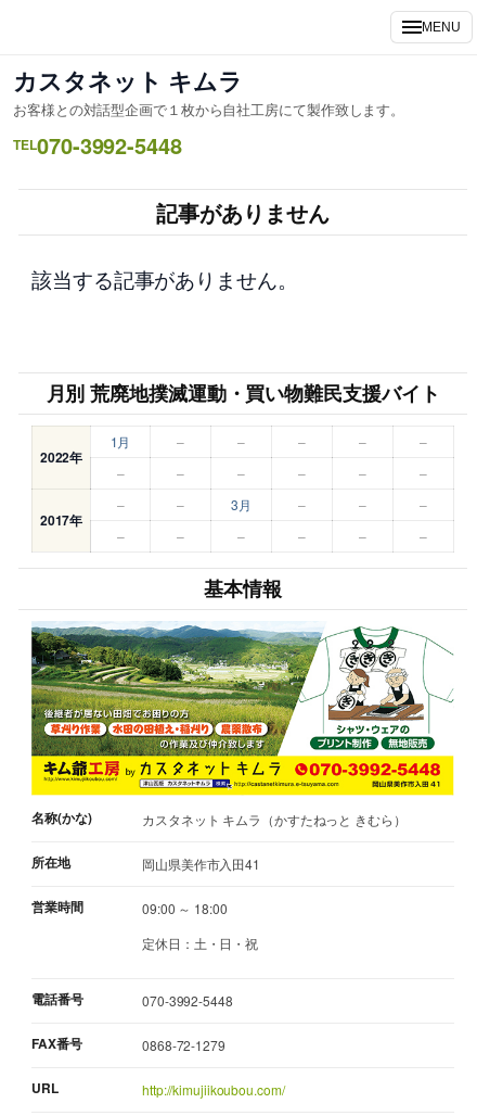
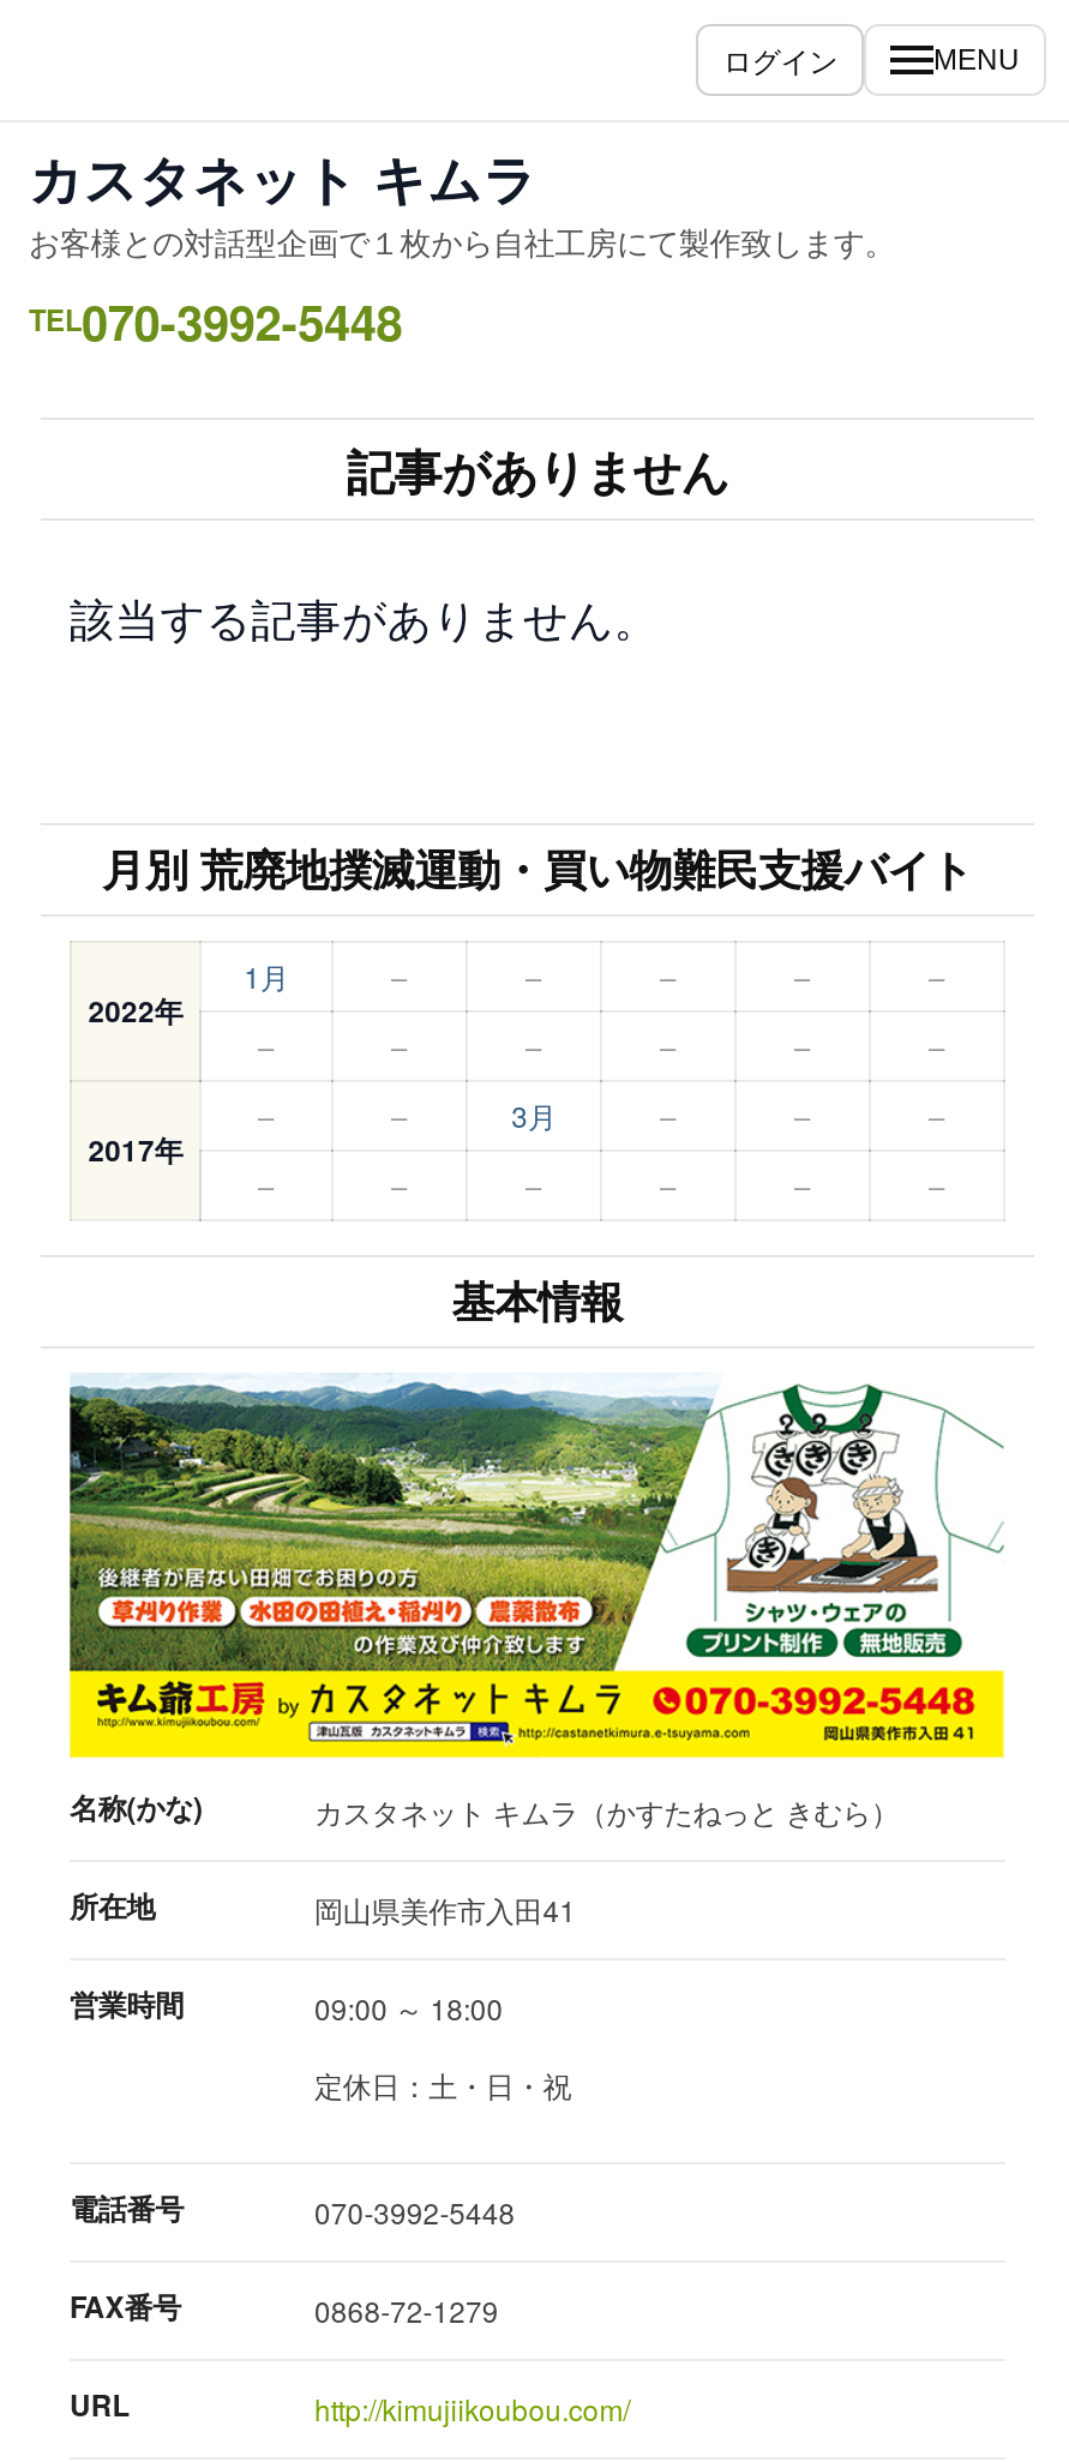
+ ログイン
